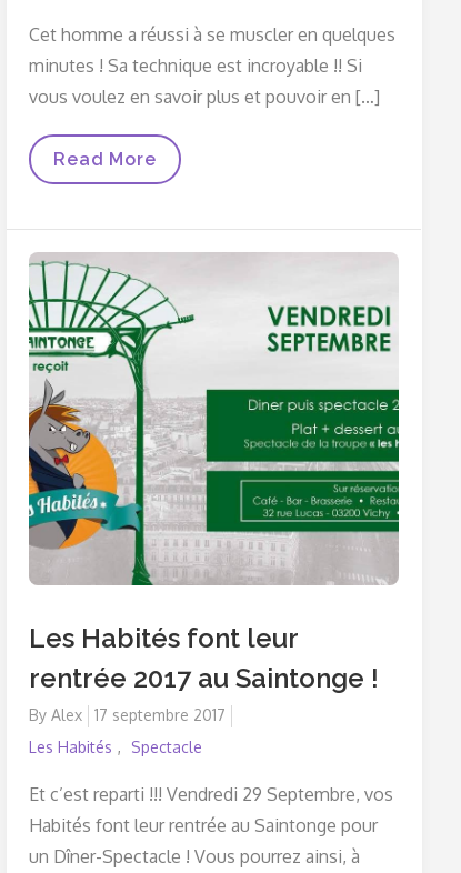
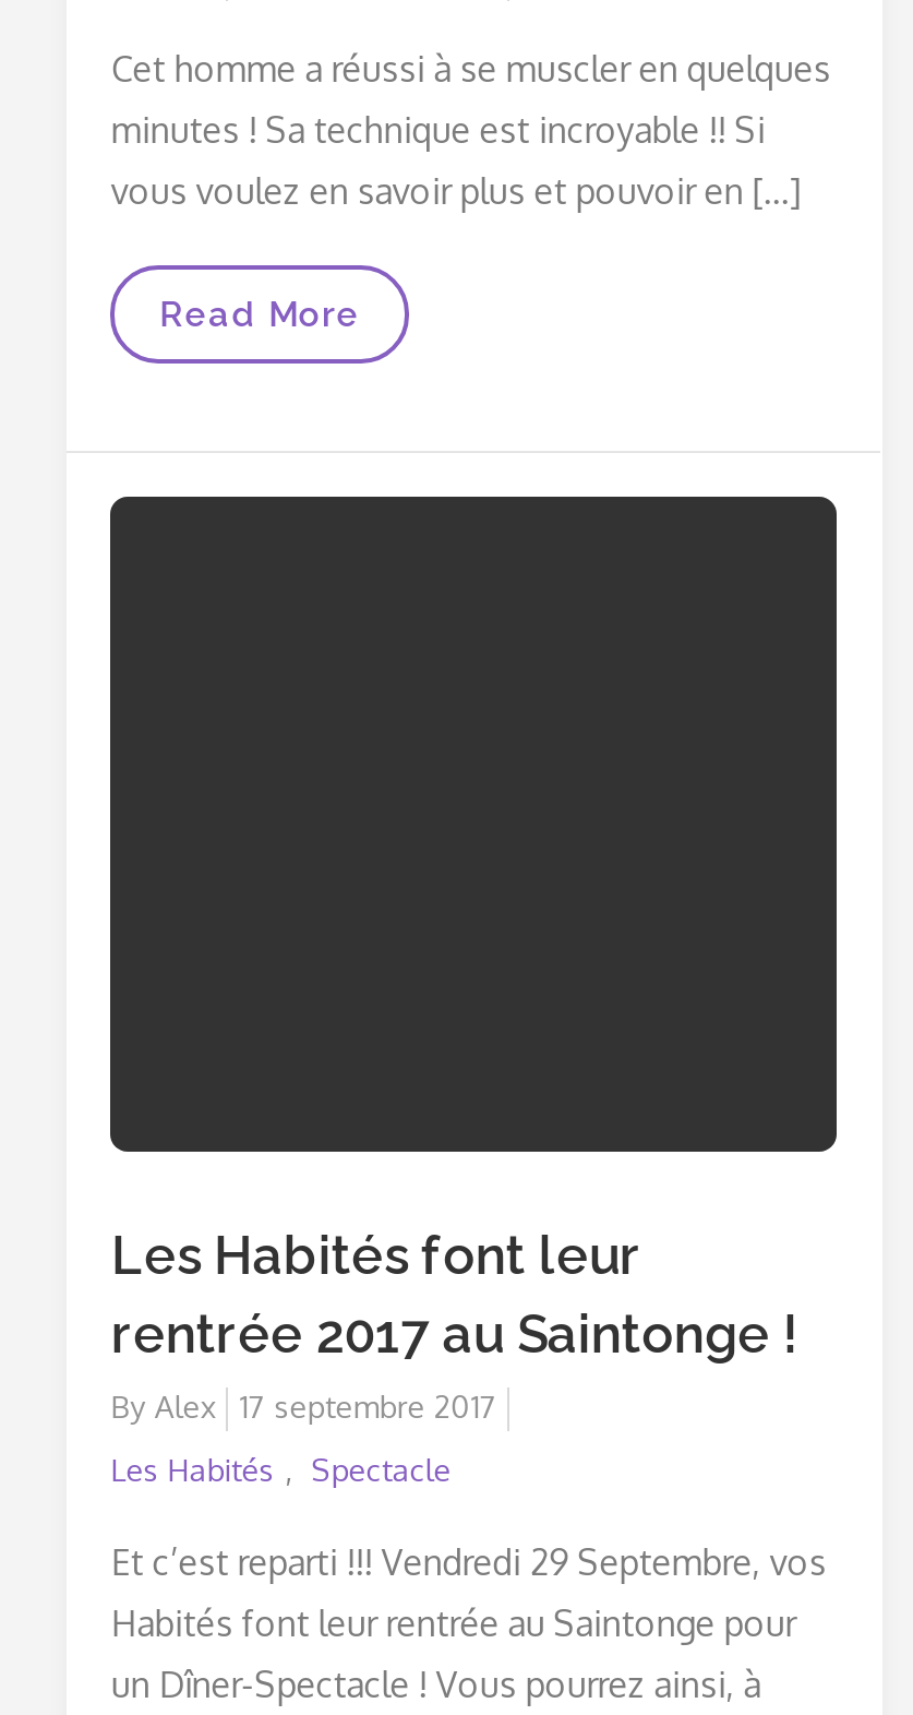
- [image]
